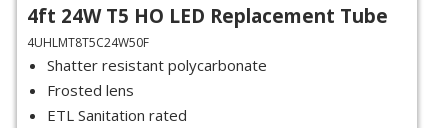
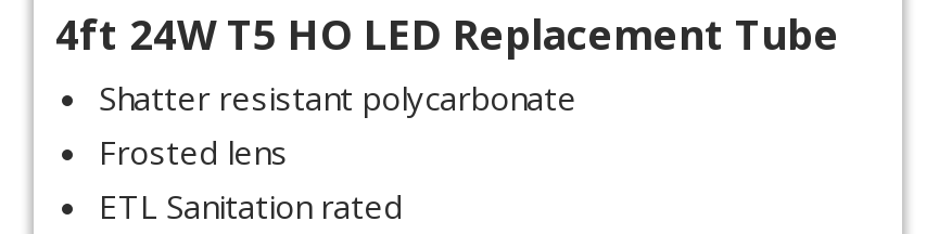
- 4UHLMT8T5C24W50F
